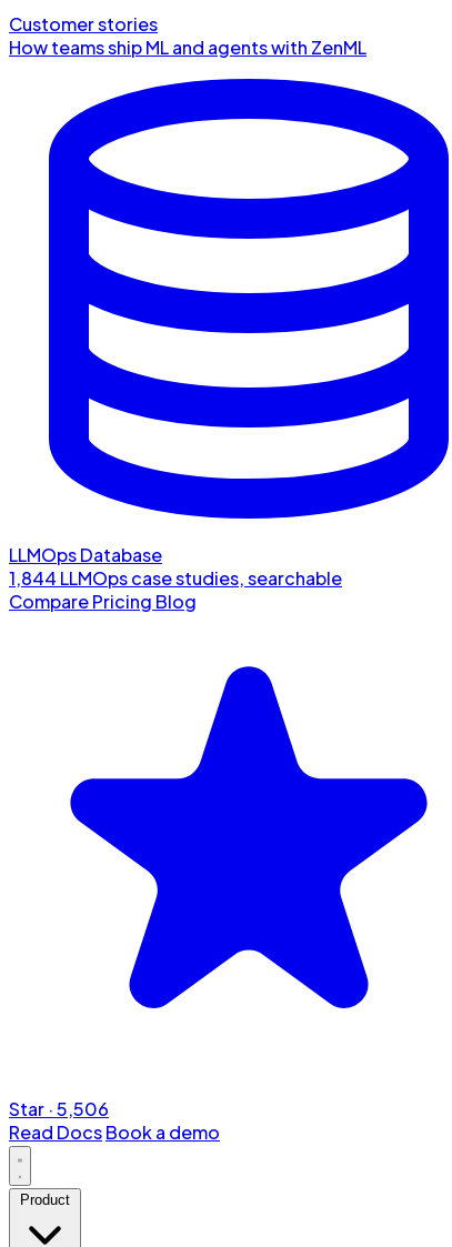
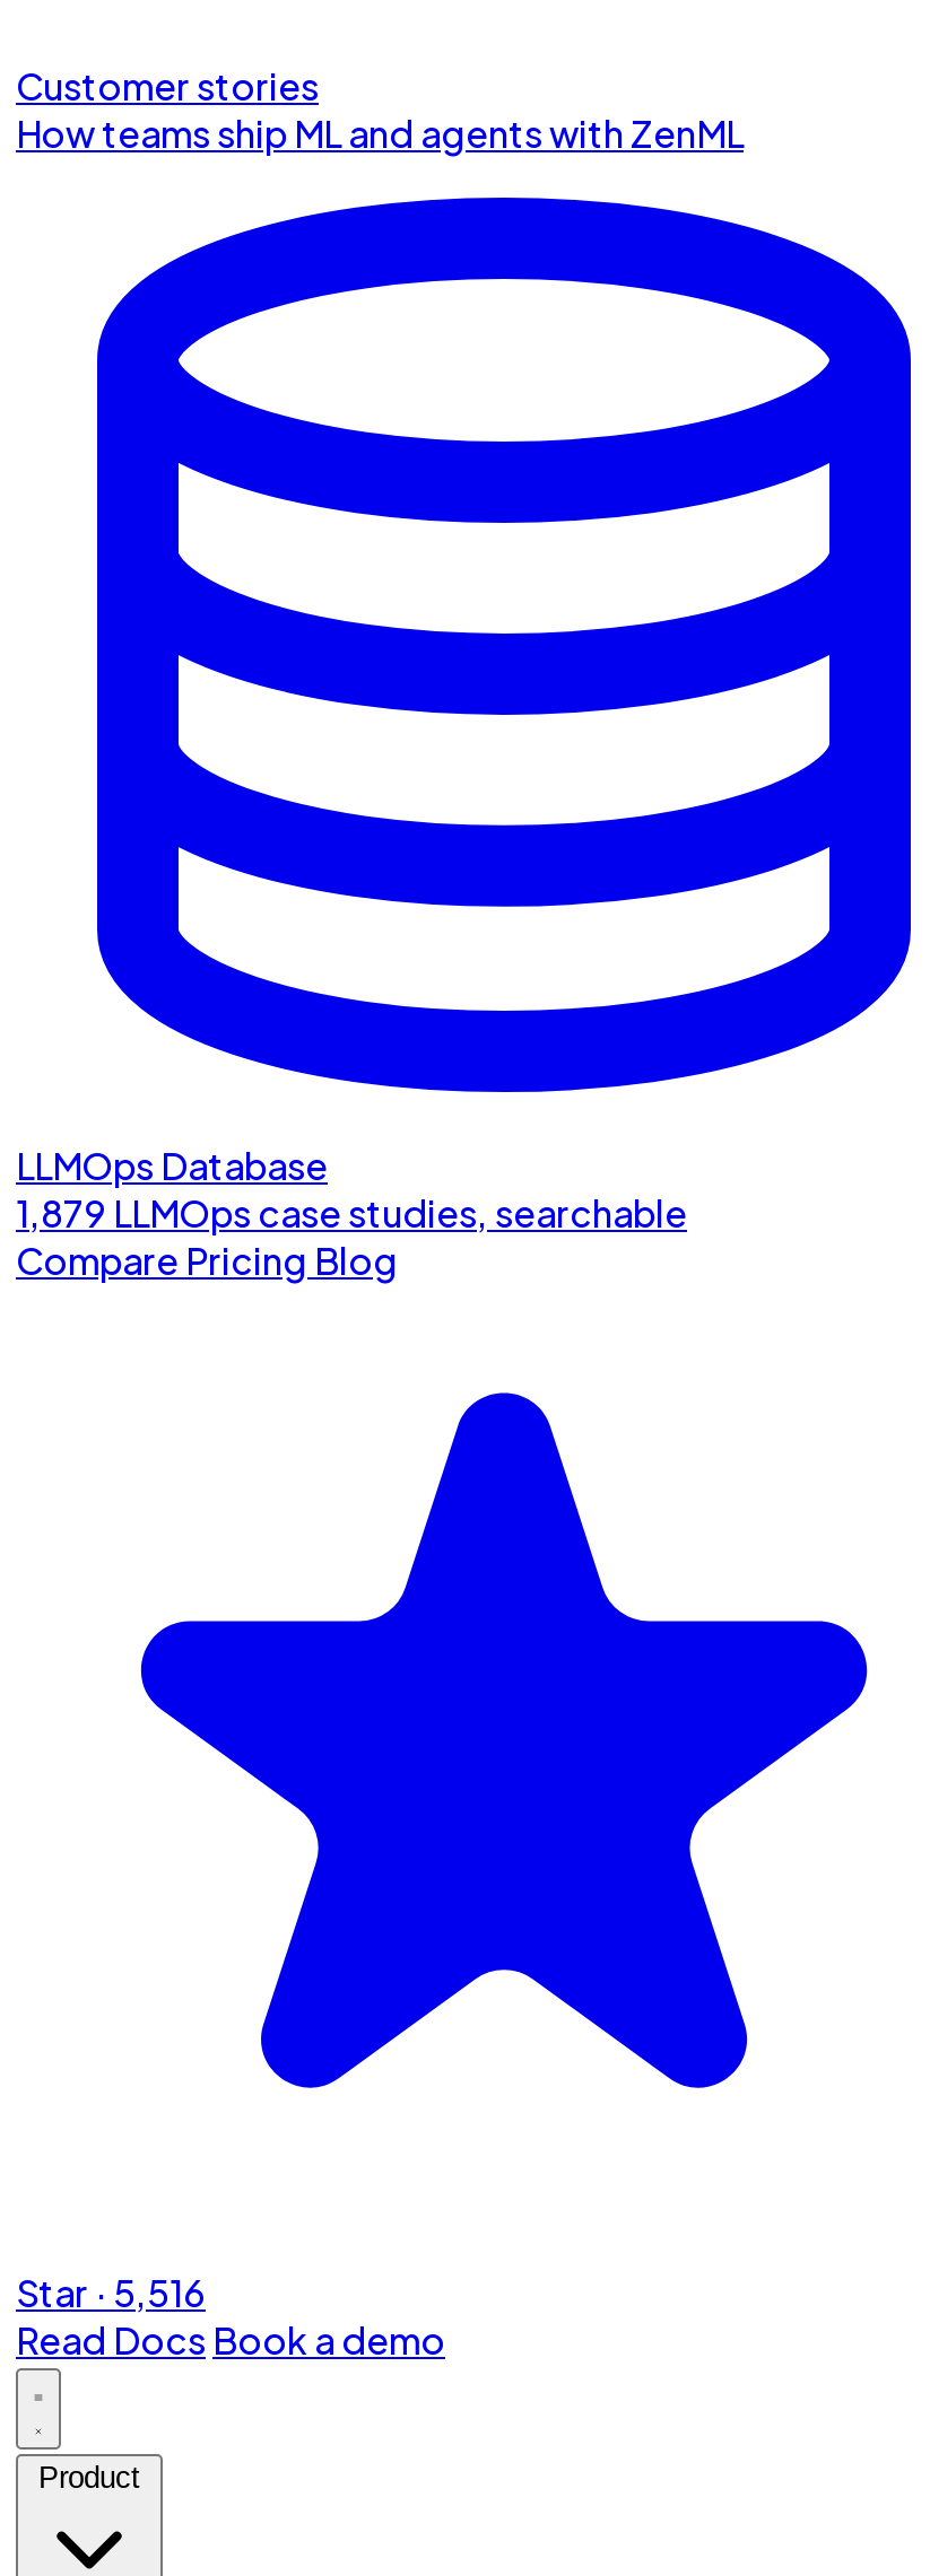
- 1,844 LLMOps case studies, searchable
+ 1,879 LLMOps case studies, searchable

- Star · 5,506
+ Star · 5,516
